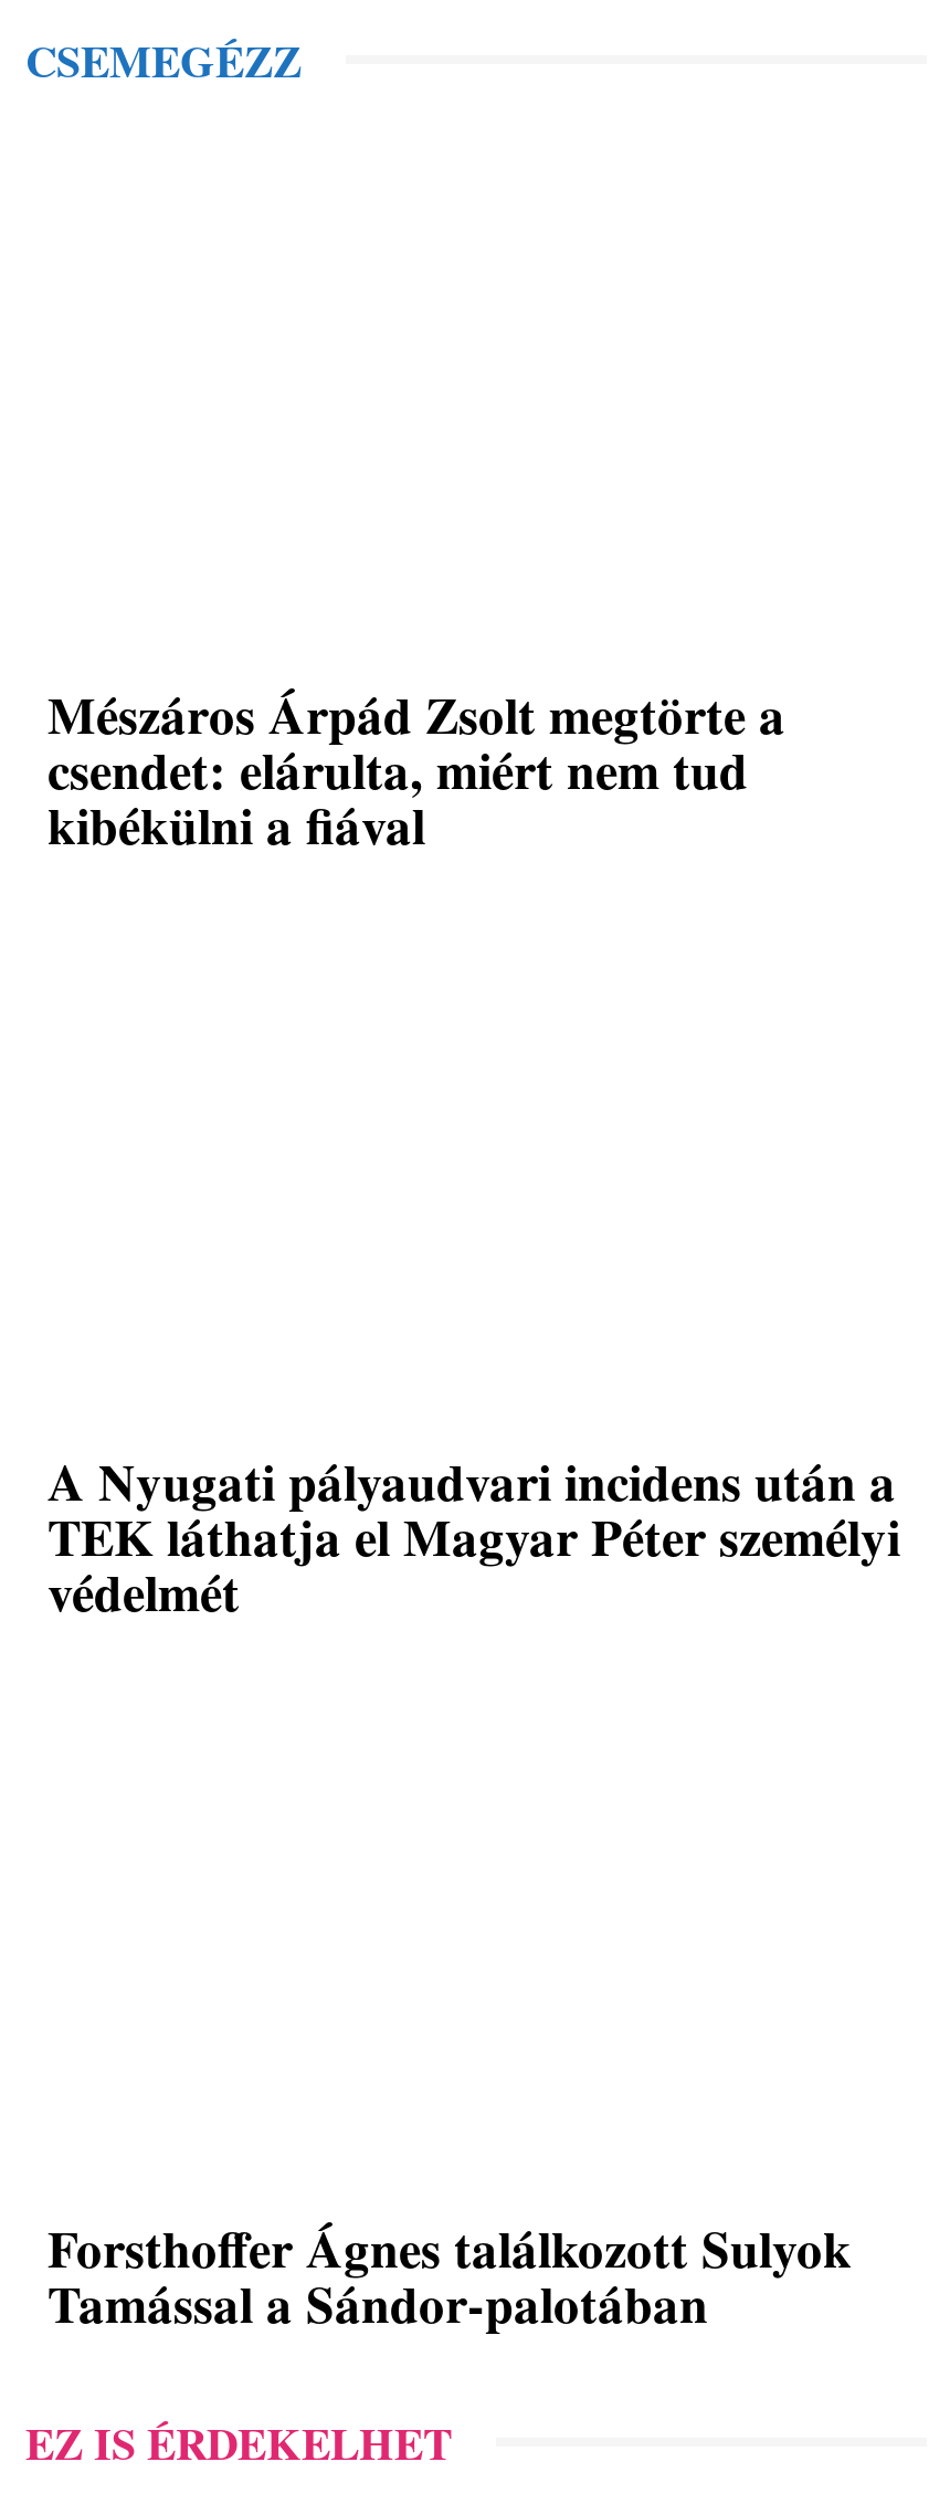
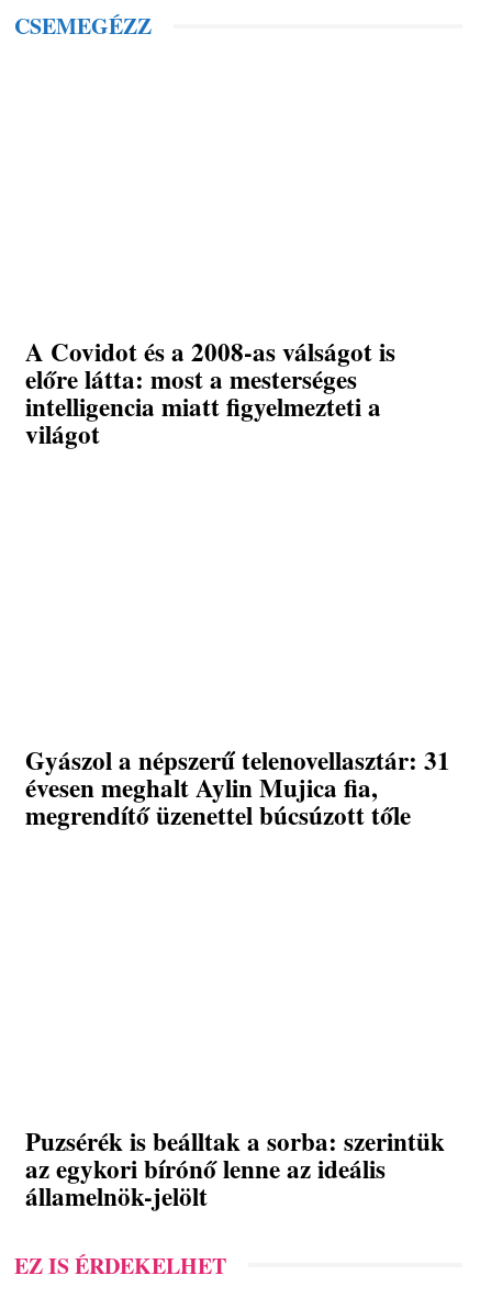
- Mészáros Árpád Zsolt megtörte a
- csendet: elárulta, miért nem tud
- kibékülni a fiával
+ A Covidot és a 2008-as válságot is
+ előre látta: most a mesterséges
+ intelligencia miatt figyelmezteti a
+ világot

- A Nyugati pályaudvari incidens után a
- TEK láthatja el Magyar Péter személyi
- védelmét
+ Gyászol a népszerű telenovellasztár: 31
+ évesen meghalt Aylin Mujica fia,
+ megrendítő üzenettel búcsúzott tőle

- Forsthoffer Ágnes találkozott Sulyok
- Tamással a Sándor-palotában
+ Puzsérék is beálltak a sorba: szerintük
+ az egykori bírónő lenne az ideális
+ államelnök-jelölt
